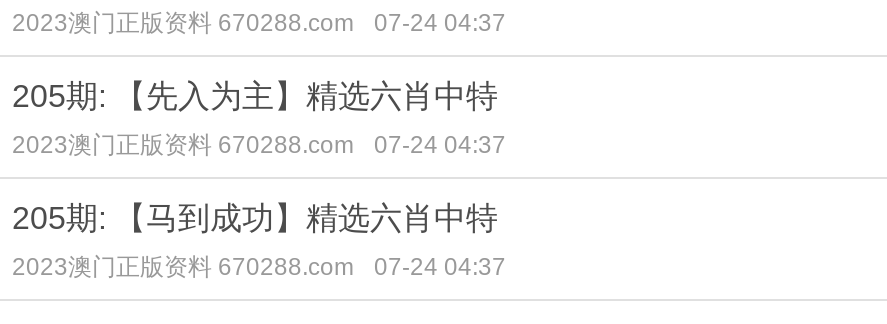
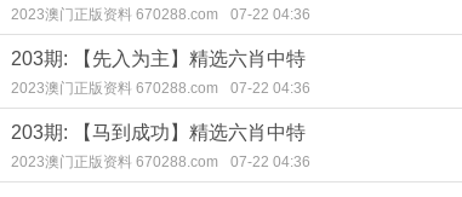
- 2023澳门正版资料 670288.com 07-24 04:37
+ 2023澳门正版资料 670288.com 07-22 04:36

- 205期: 【先入为主】精选六肖中特
+ 203期: 【先入为主】精选六肖中特

- 2023澳门正版资料 670288.com 07-24 04:37
+ 2023澳门正版资料 670288.com 07-22 04:36

- 205期: 【马到成功】精选六肖中特
+ 203期: 【马到成功】精选六肖中特

- 2023澳门正版资料 670288.com 07-24 04:37
+ 2023澳门正版资料 670288.com 07-22 04:36
